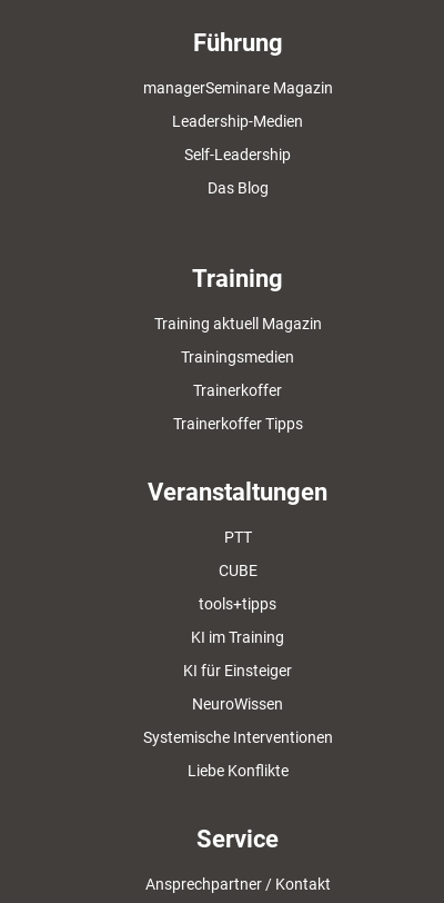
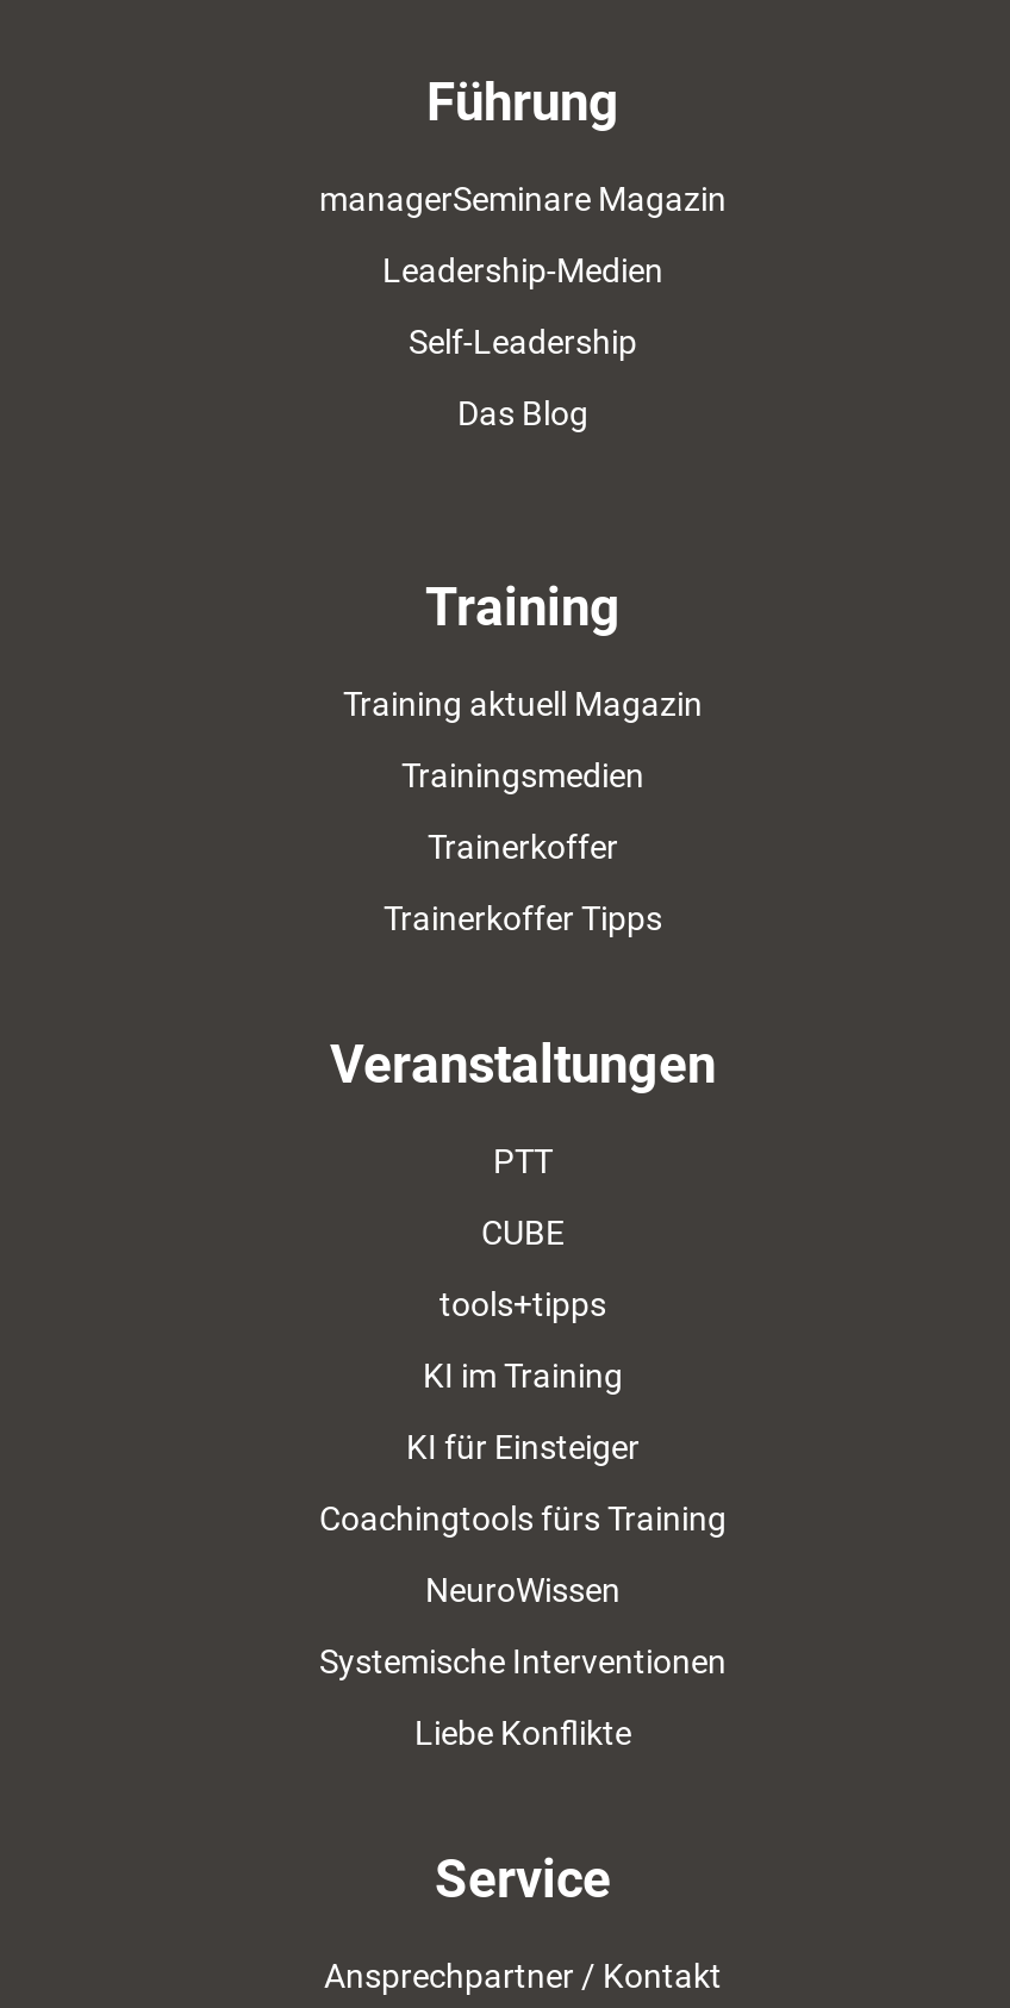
+ Coachingtools fürs Training
